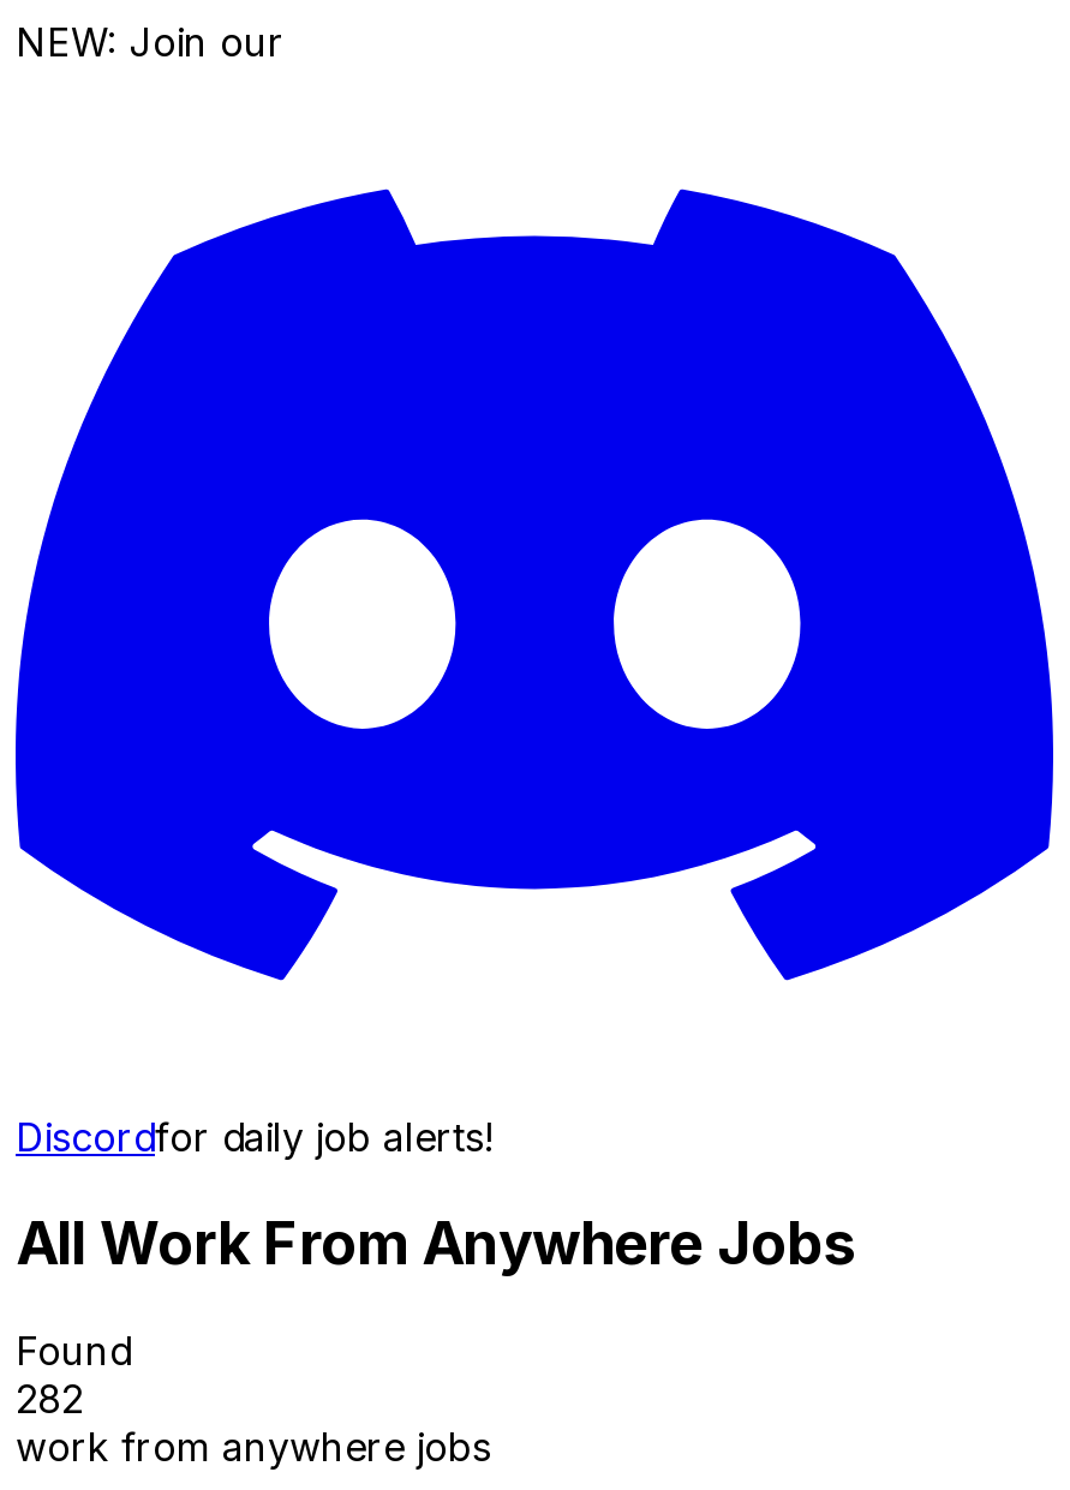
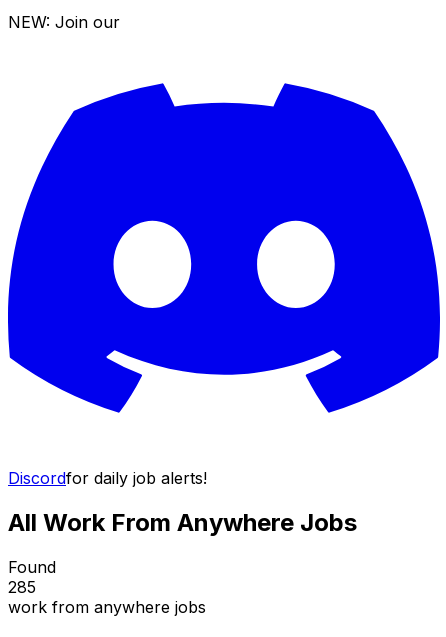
- 282
+ 285
